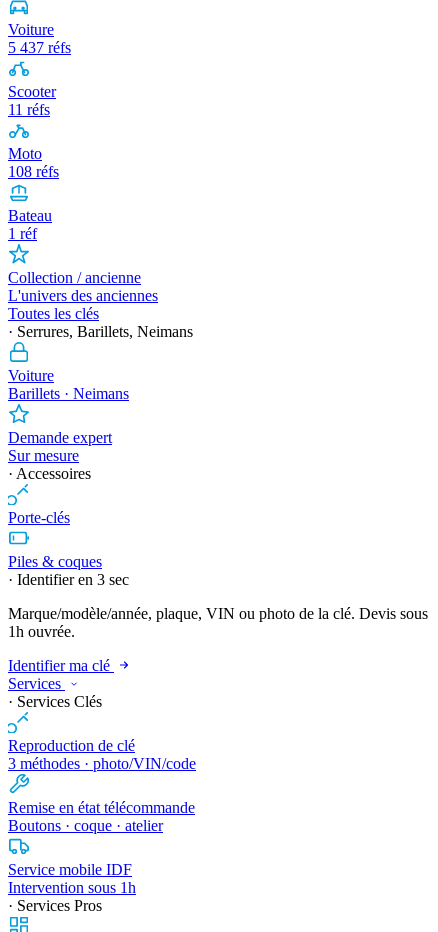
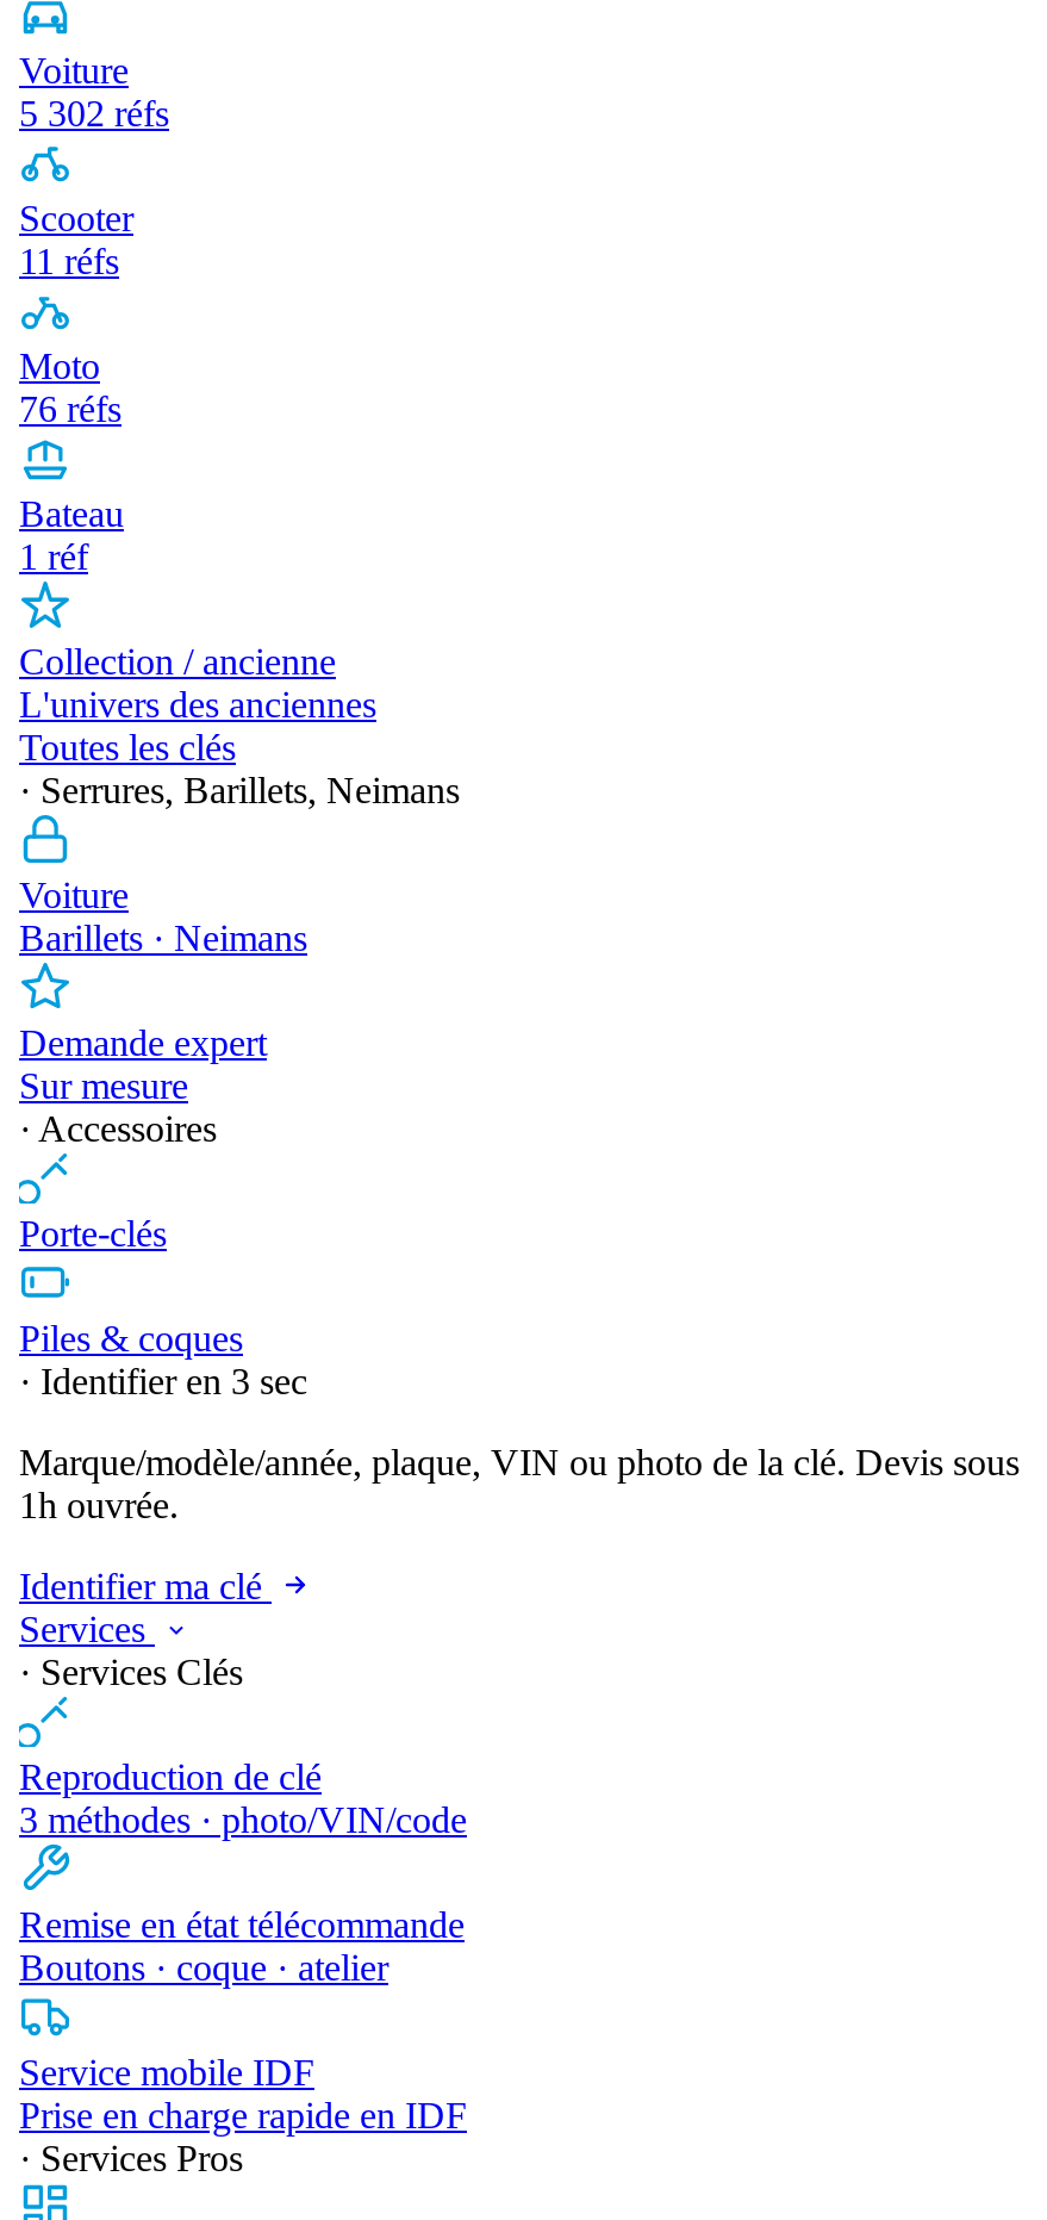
- 5 437 réfs
+ 5 302 réfs

- 108 réfs
+ 76 réfs

- Intervention sous 1h
+ Prise en charge rapide en IDF
